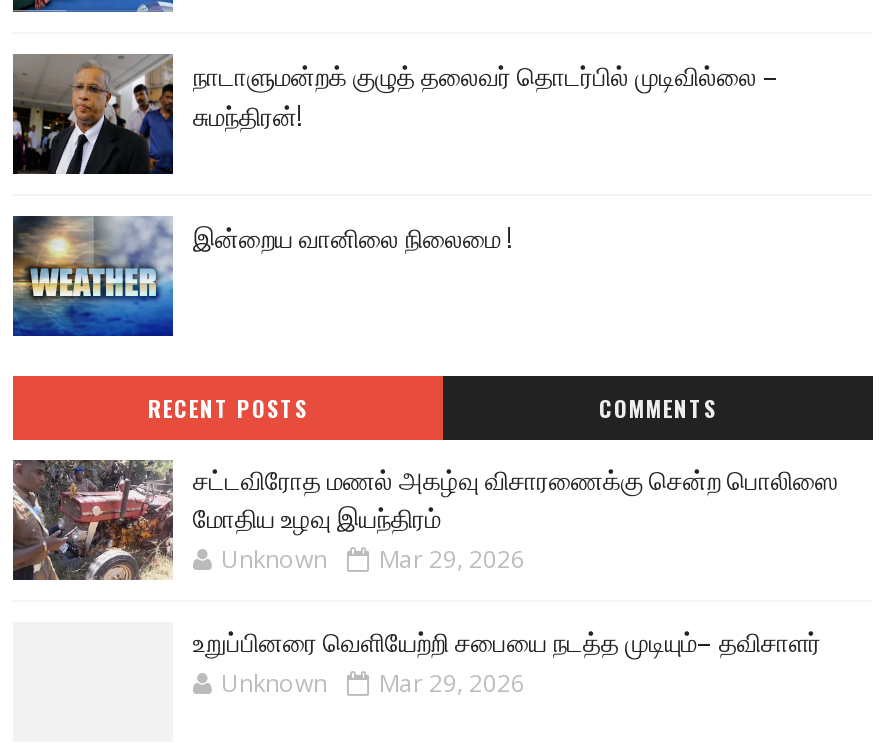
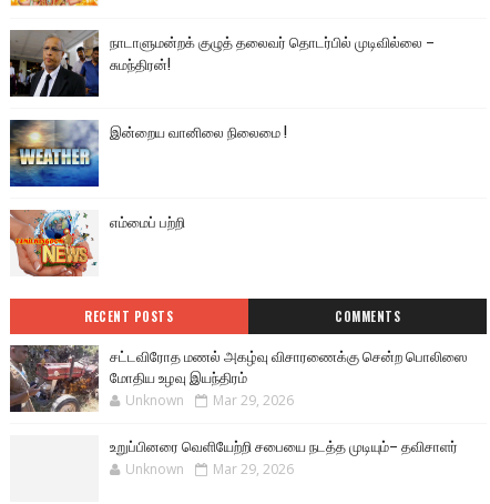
+ [image]
+ எம்மைப் பற்றி
